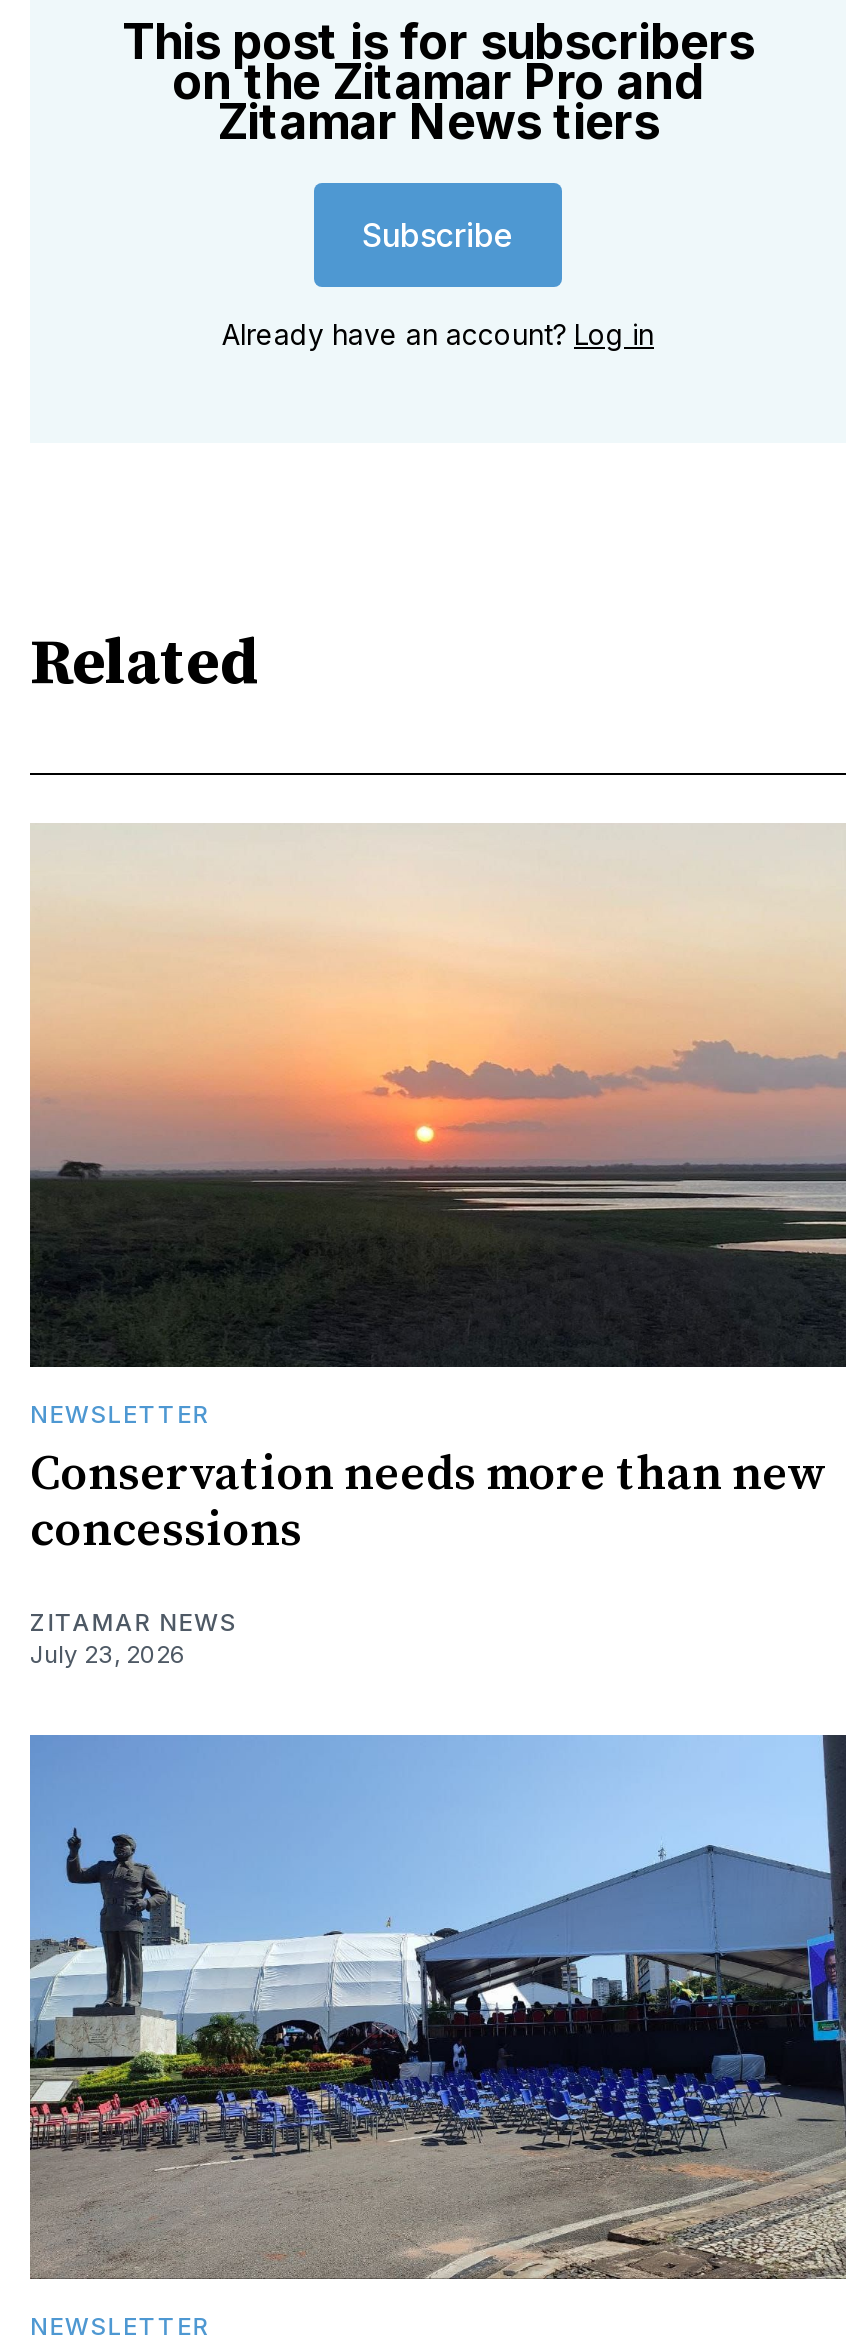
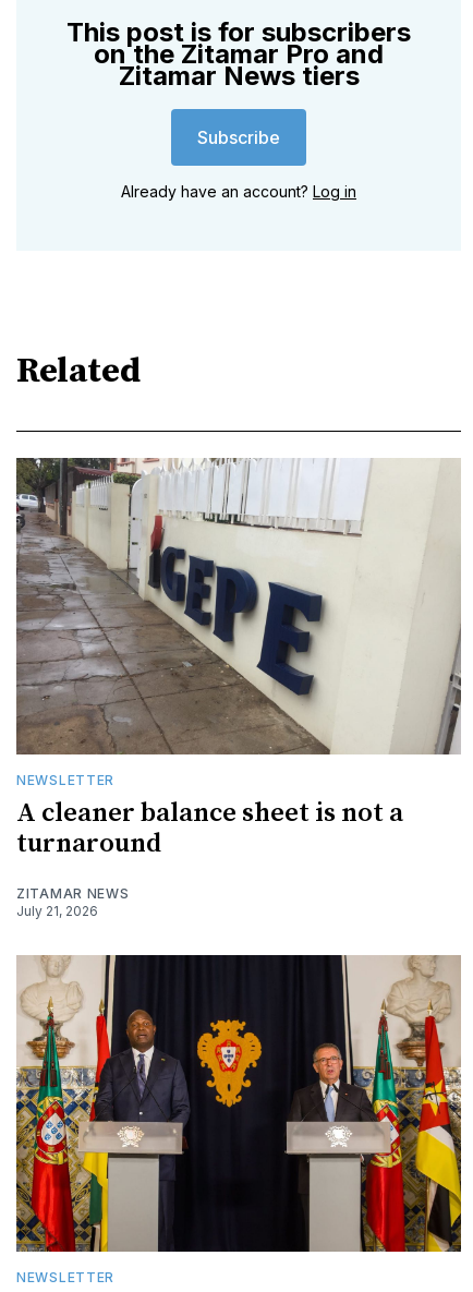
- [image]
- Conservation needs more than new
- concessions
+ [image]
+ A cleaner balance sheet is not a
+ turnaround

- July 23, 2026
+ July 21, 2026

- [image]
+ [image]
